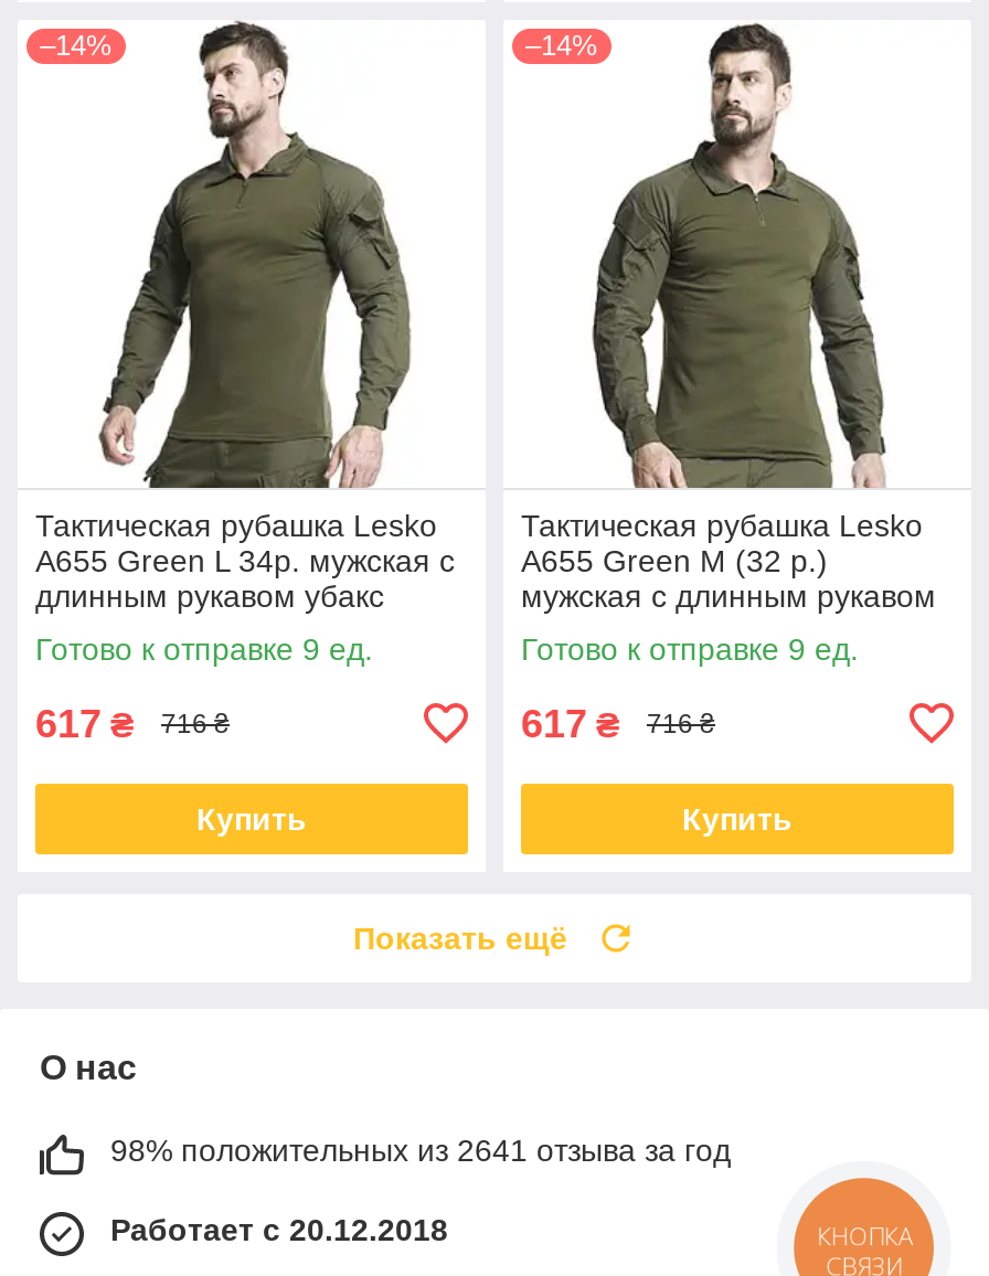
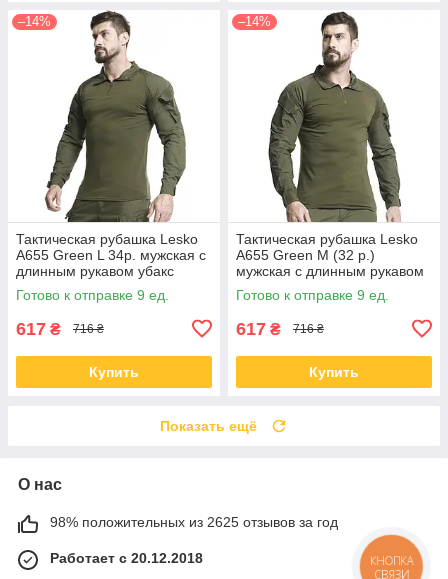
- 98% положительных из 2641 отзыва за год
+ 98% положительных из 2625 отзывов за год
